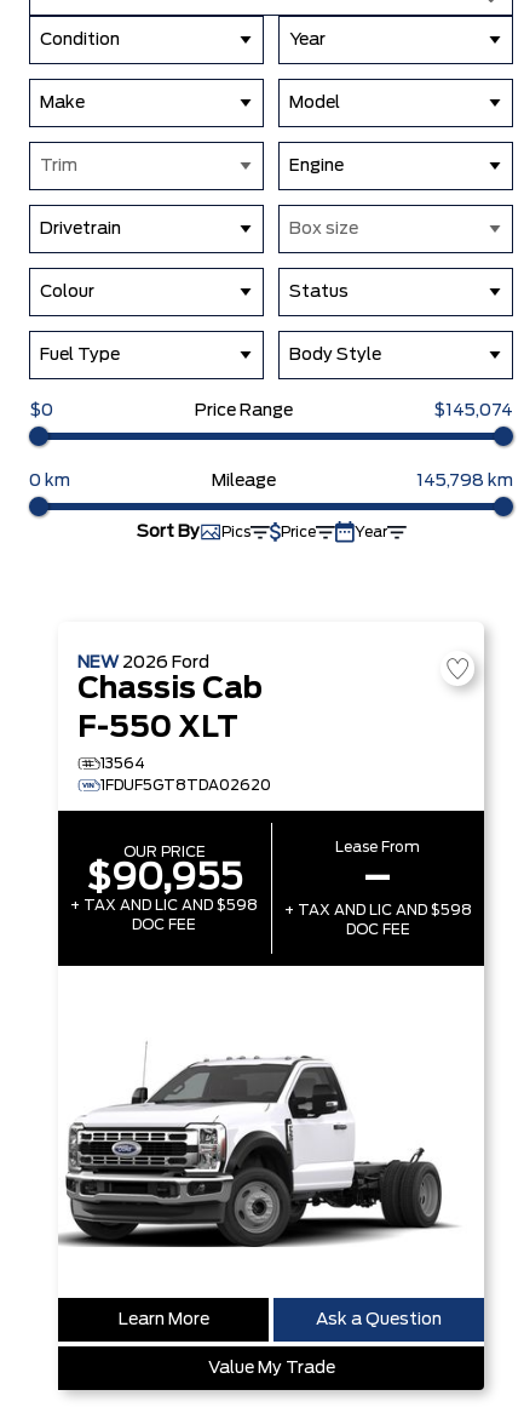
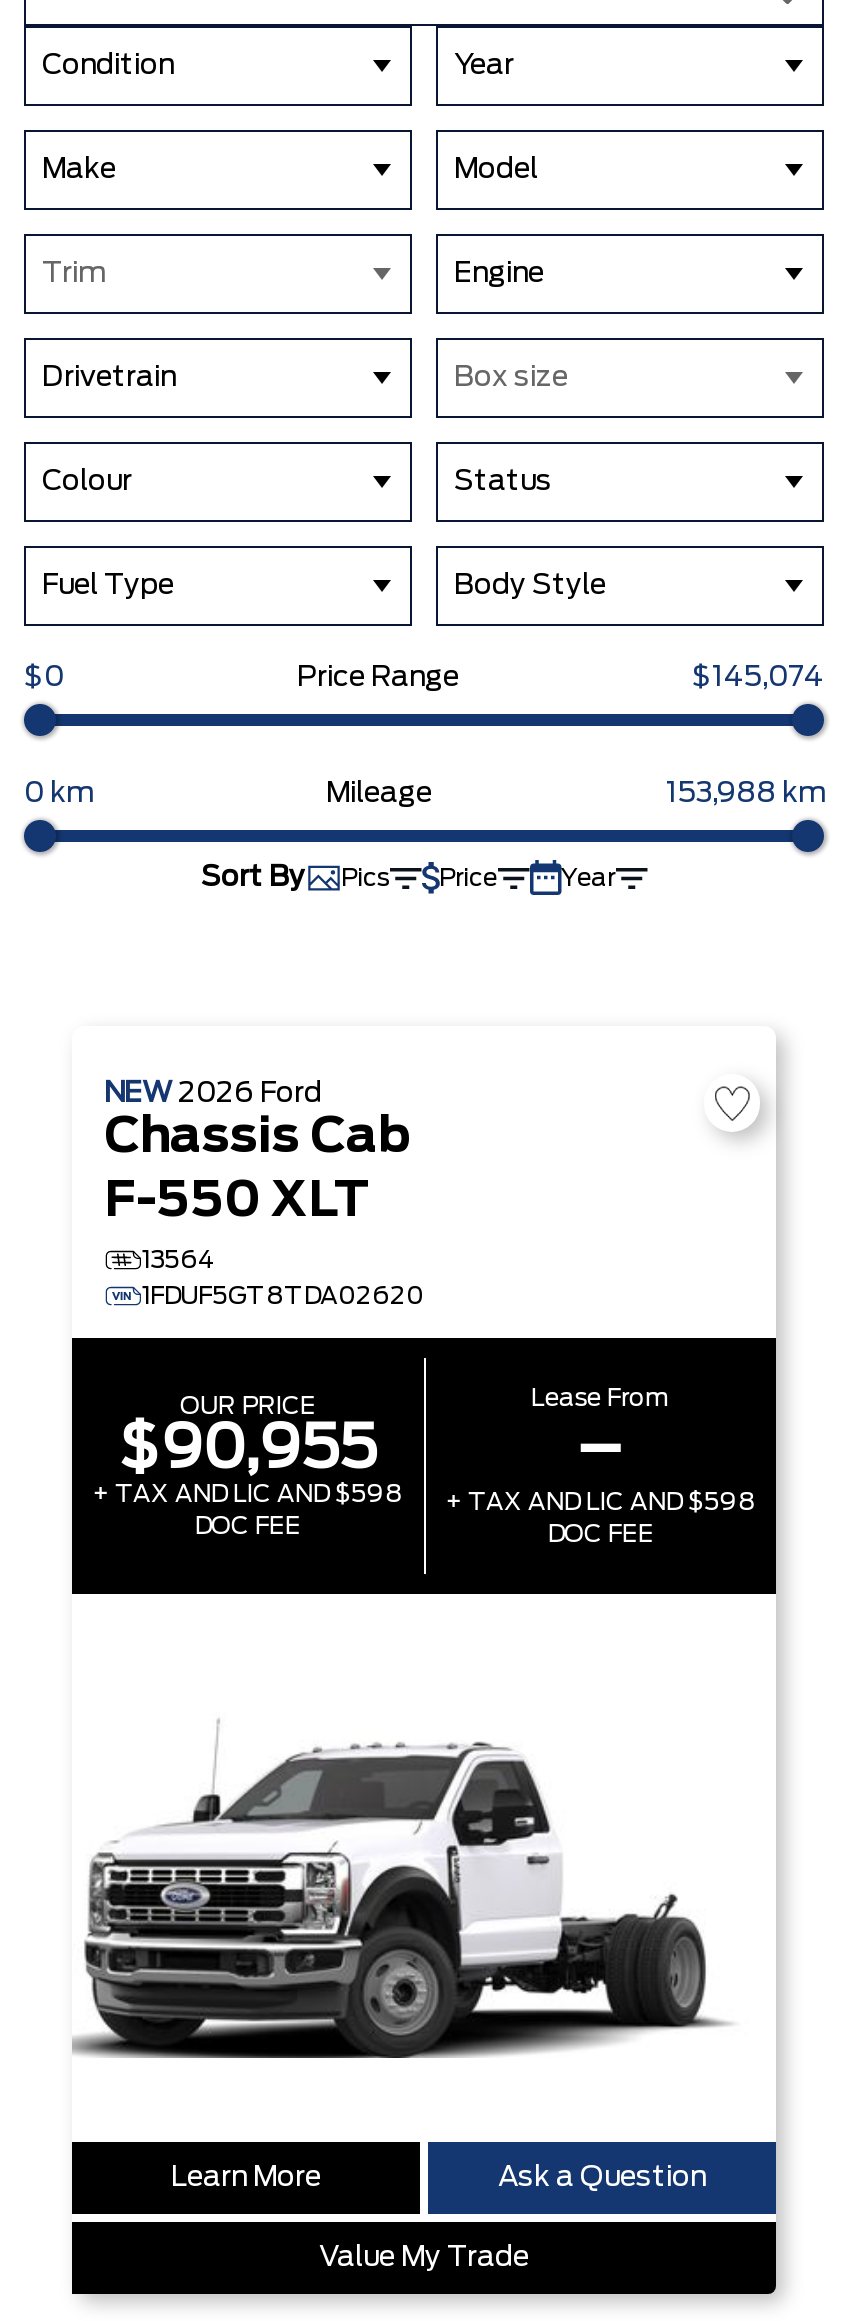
- 145,798 km
+ 153,988 km
